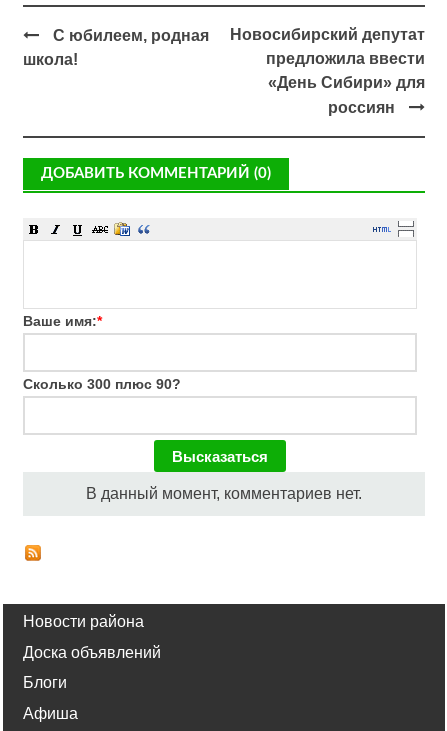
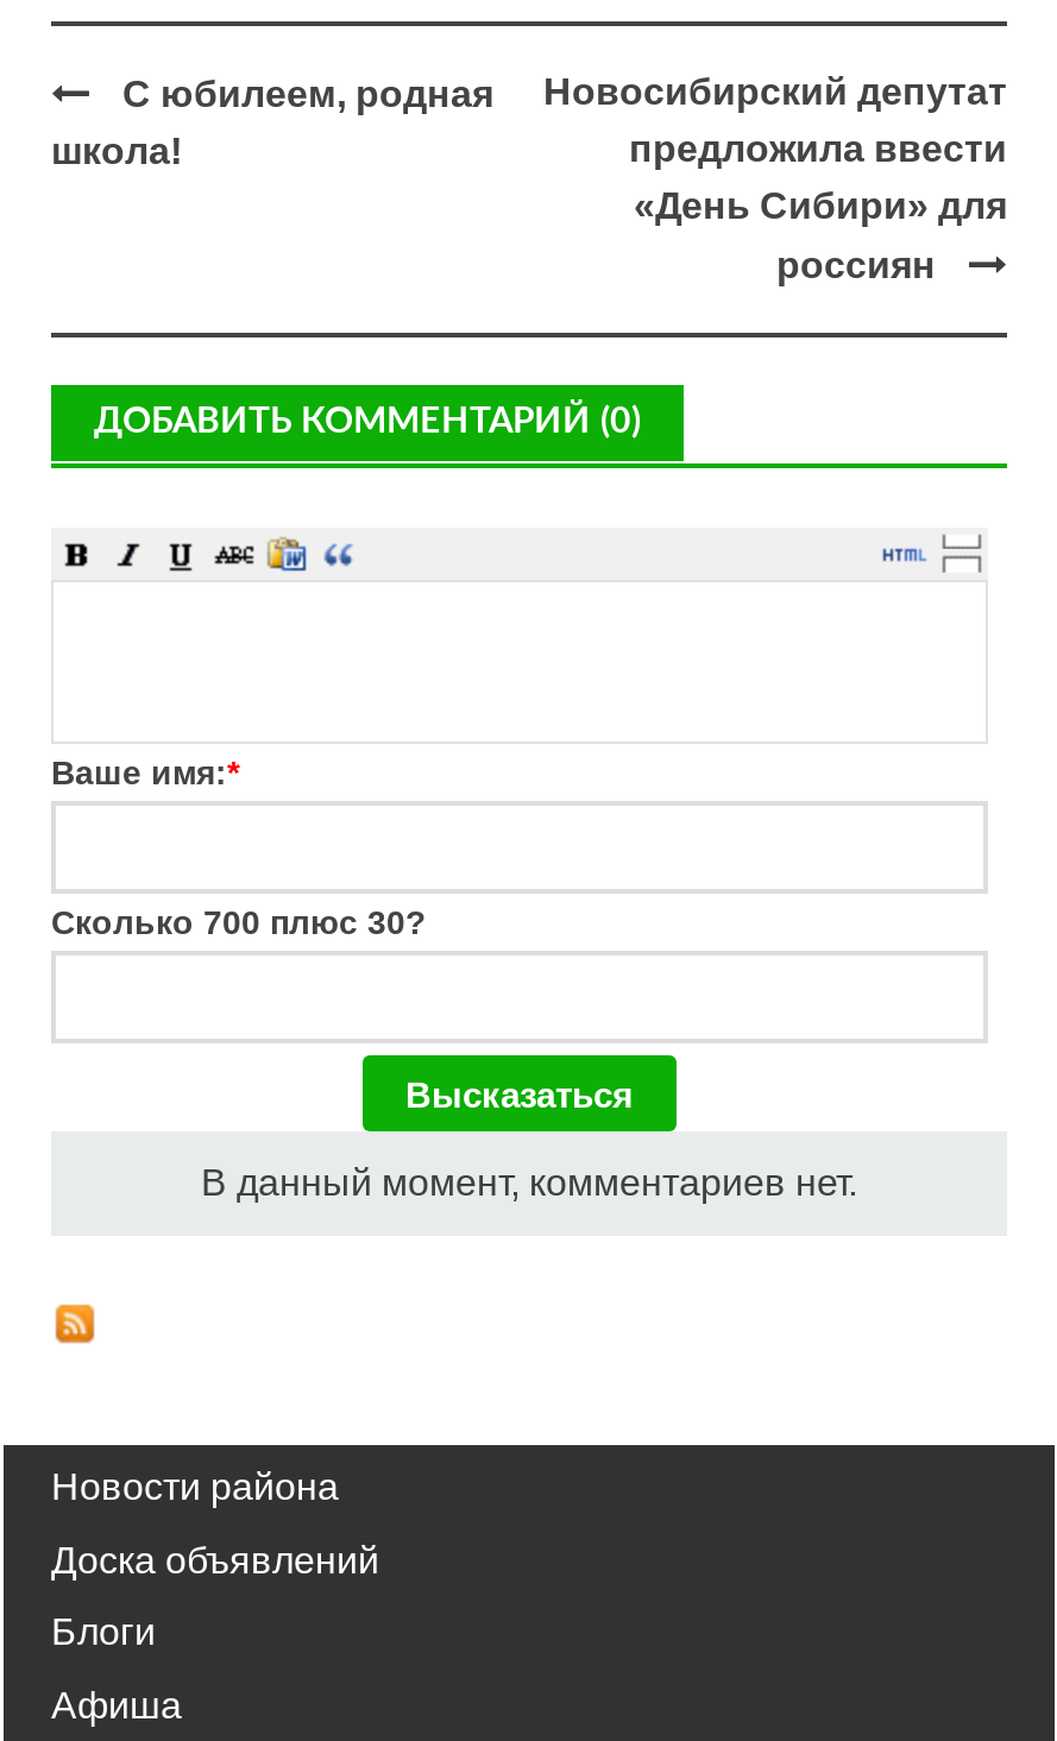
- Сколько 300 плюс 90?
+ Сколько 700 плюс 30?
